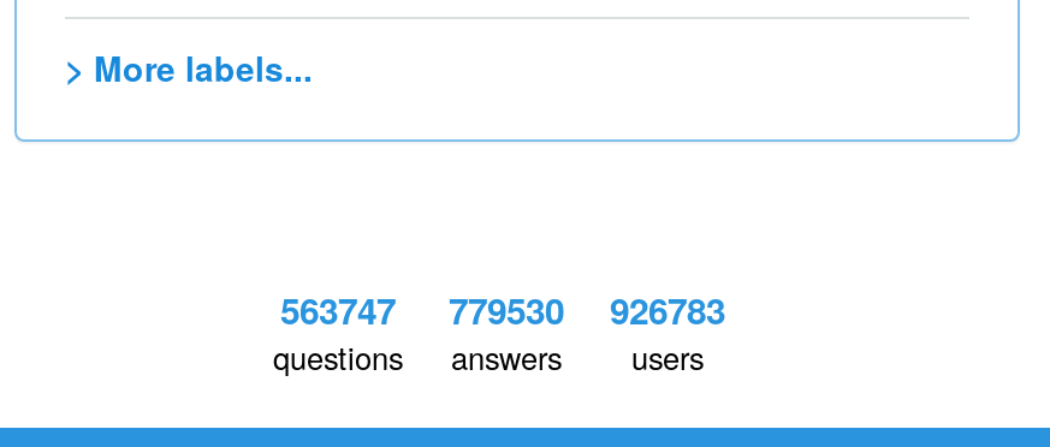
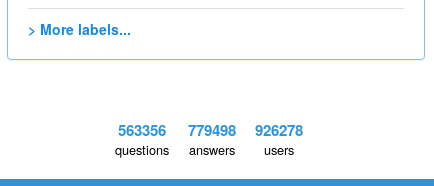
- 563747
+ 563356

- 779530
+ 779498

- 926783
+ 926278
